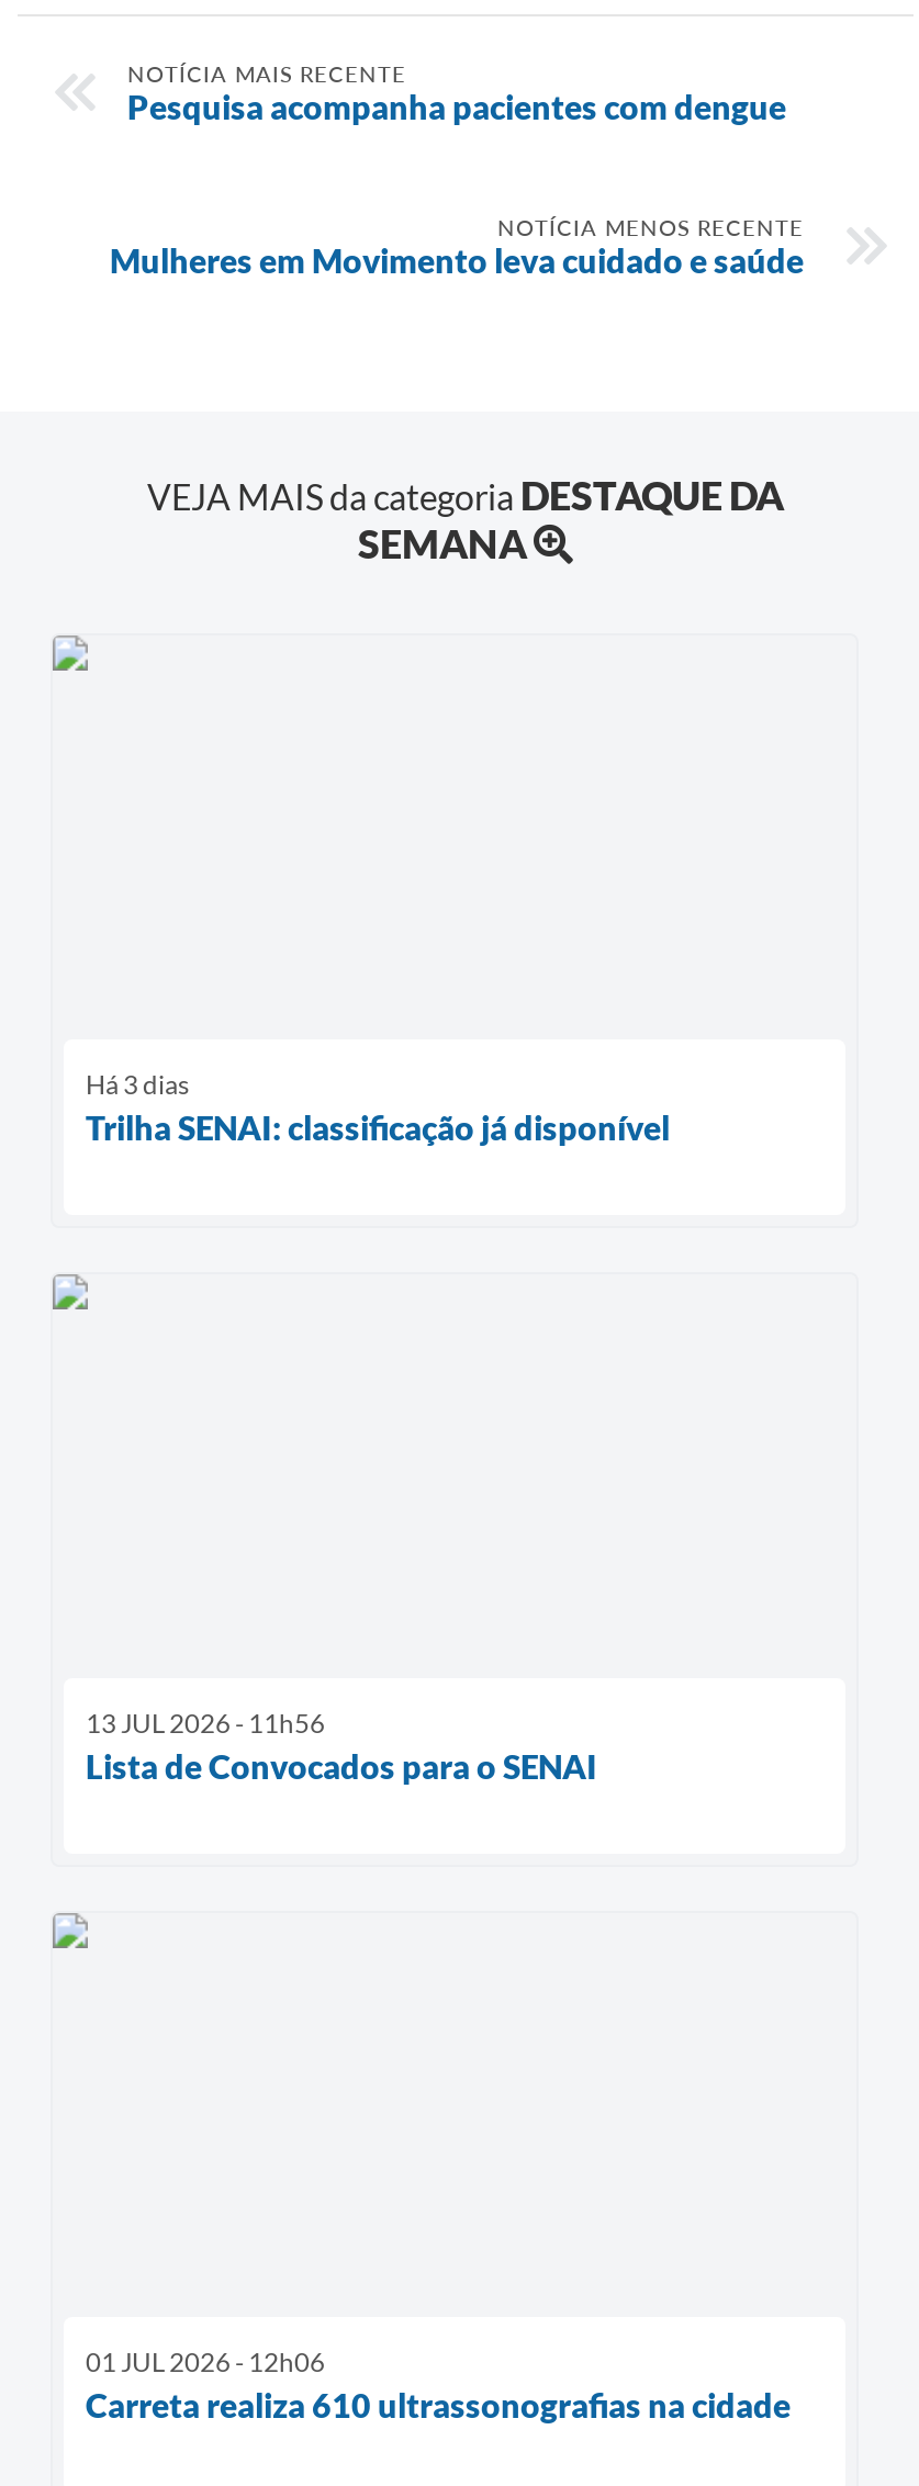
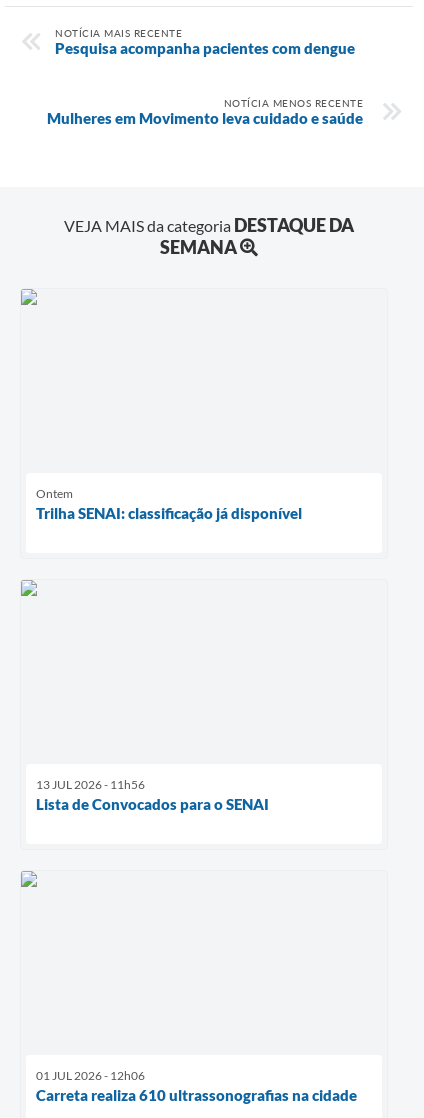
- Há 3 dias
+ Ontem
